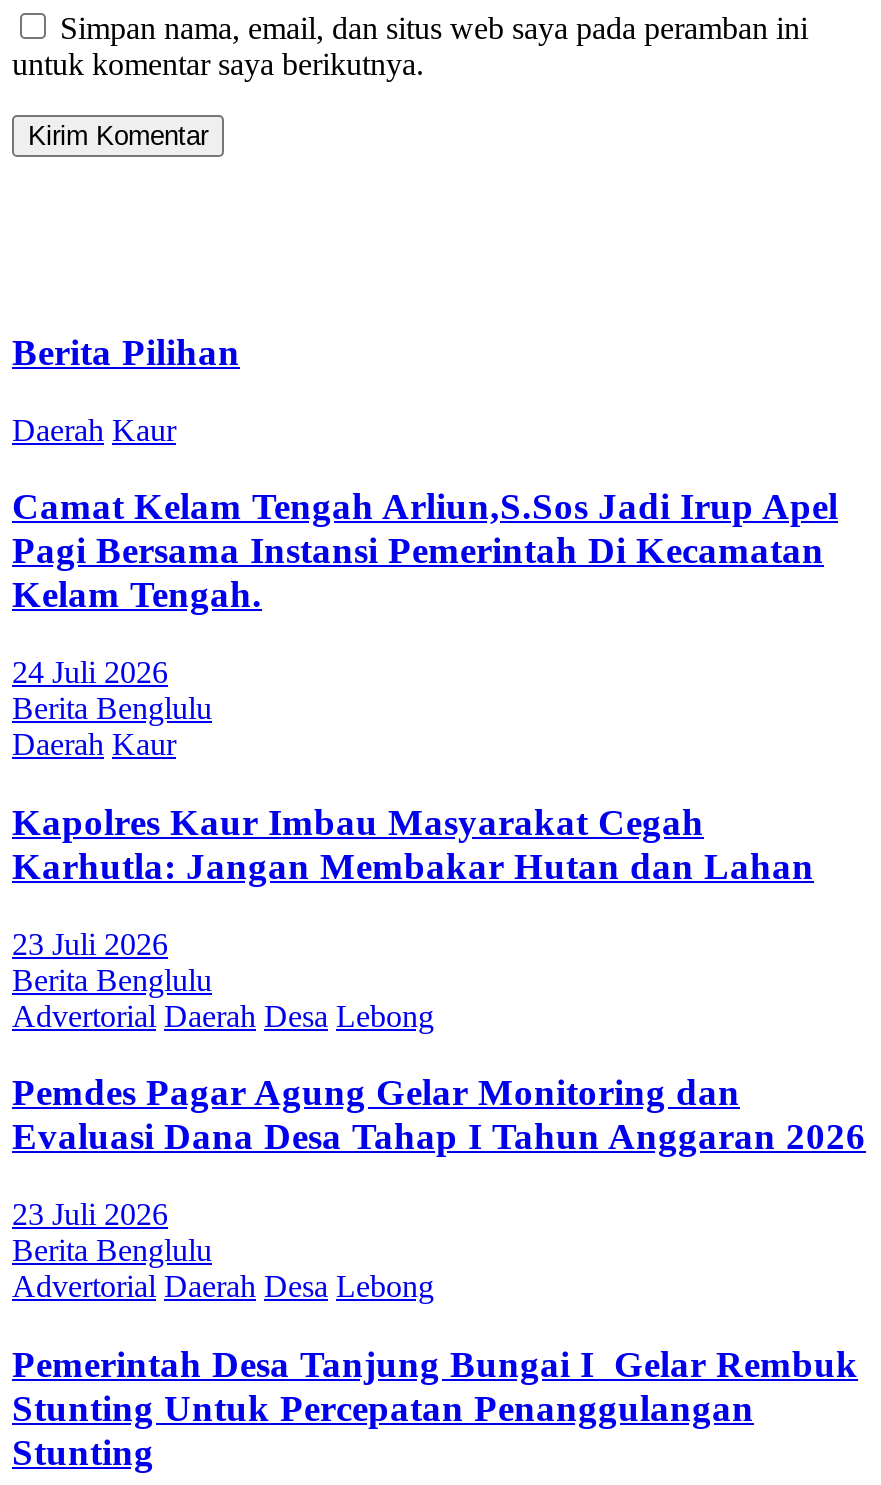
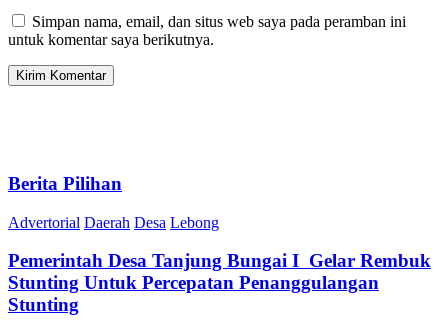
- Daerah Kaur
- Camat Kelam Tengah Arliun,S.Sos Jadi Irup Apel
- Pagi Bersama Instansi Pemerintah Di Kecamatan
- Kelam Tengah.
- 24 Juli 2026
- Berita Benglulu
- Daerah Kaur
- Kapolres Kaur Imbau Masyarakat Cegah
- Karhutla: Jangan Membakar Hutan dan Lahan
- 23 Juli 2026
- Berita Benglulu
- Advertorial Daerah Desa Lebong
- Pemdes Pagar Agung Gelar Monitoring dan
- Evaluasi Dana Desa Tahap I Tahun Anggaran 2026
- 23 Juli 2026
- Berita Benglulu
